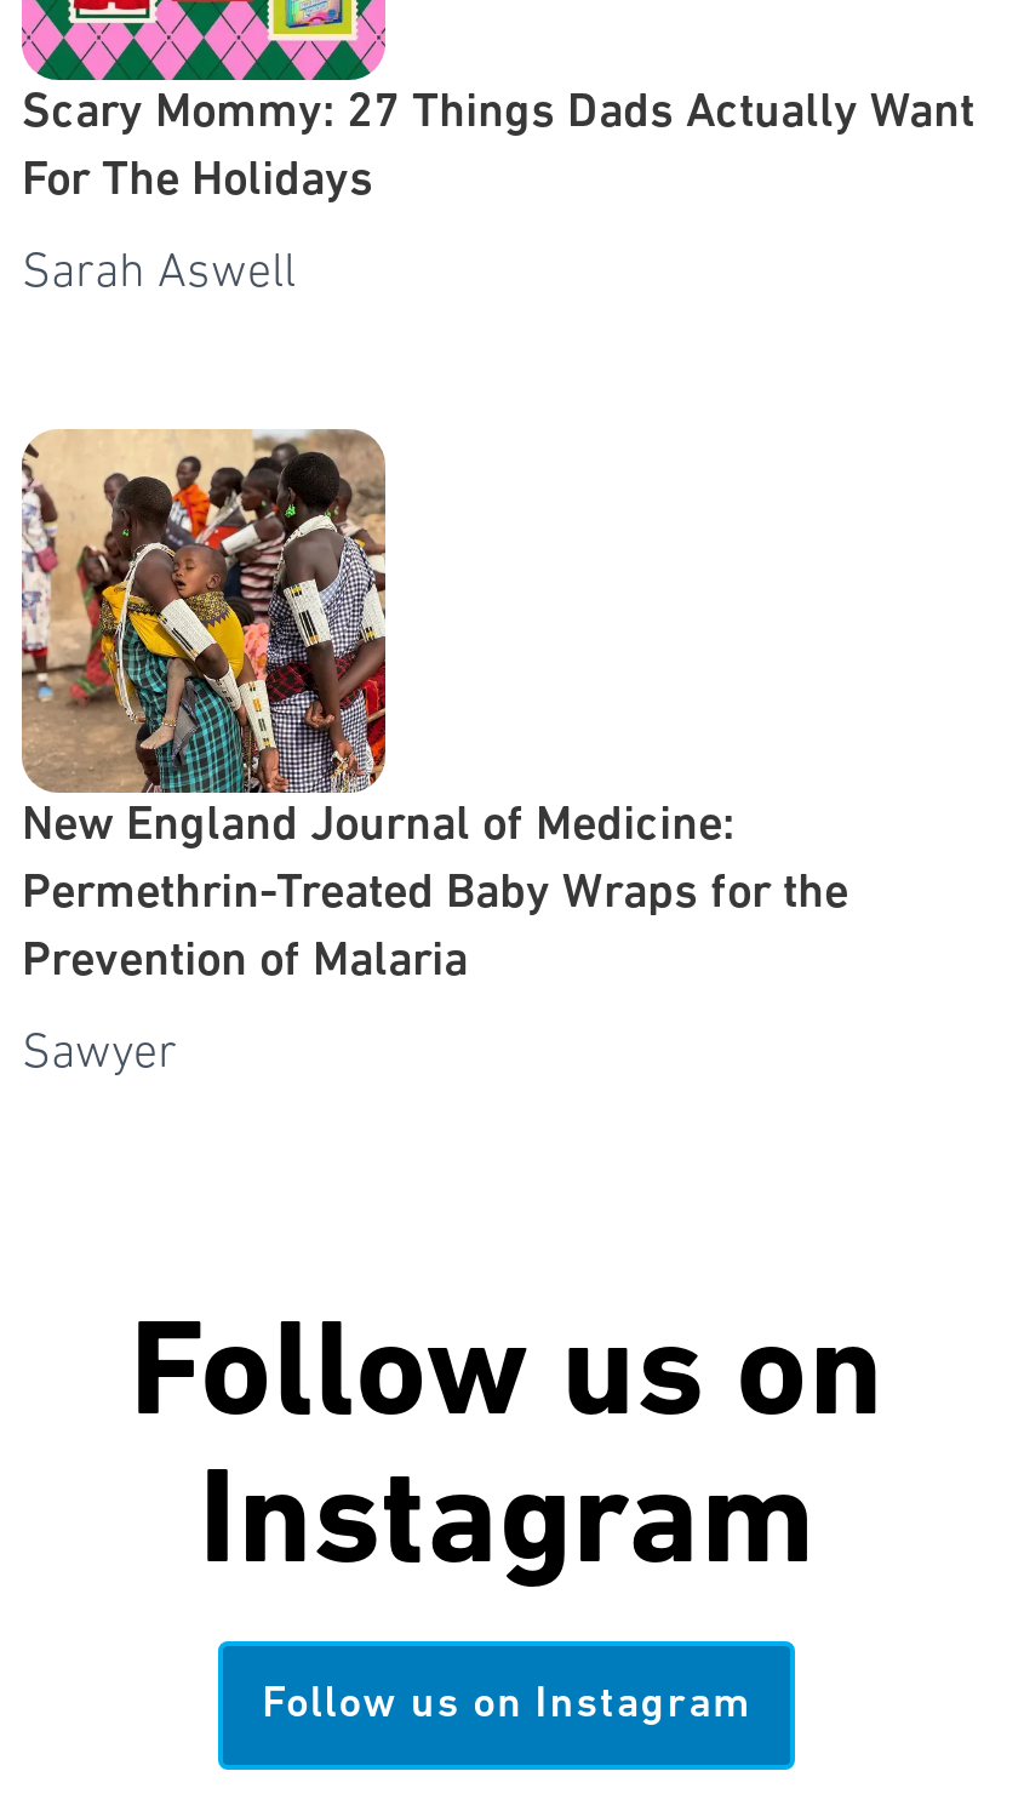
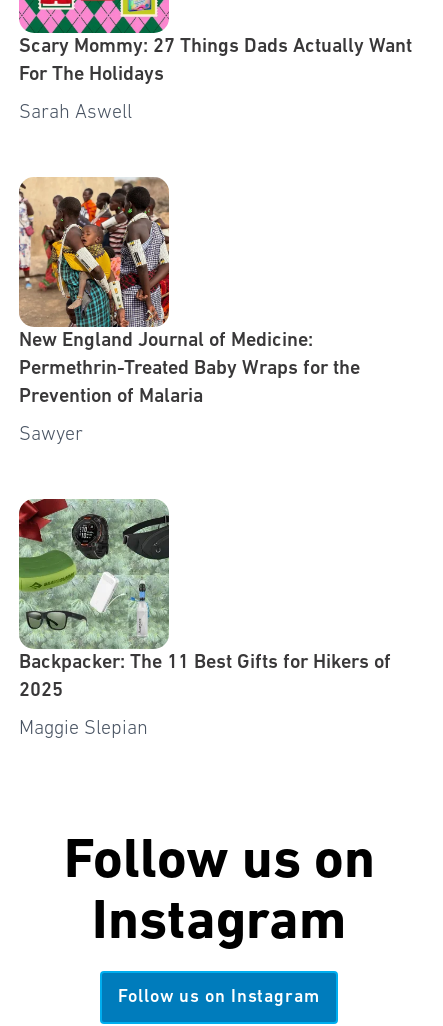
+ [image]
+ Backpacker: The 11 Best Gifts for Hikers of
+ 2025
+ Maggie Slepian
